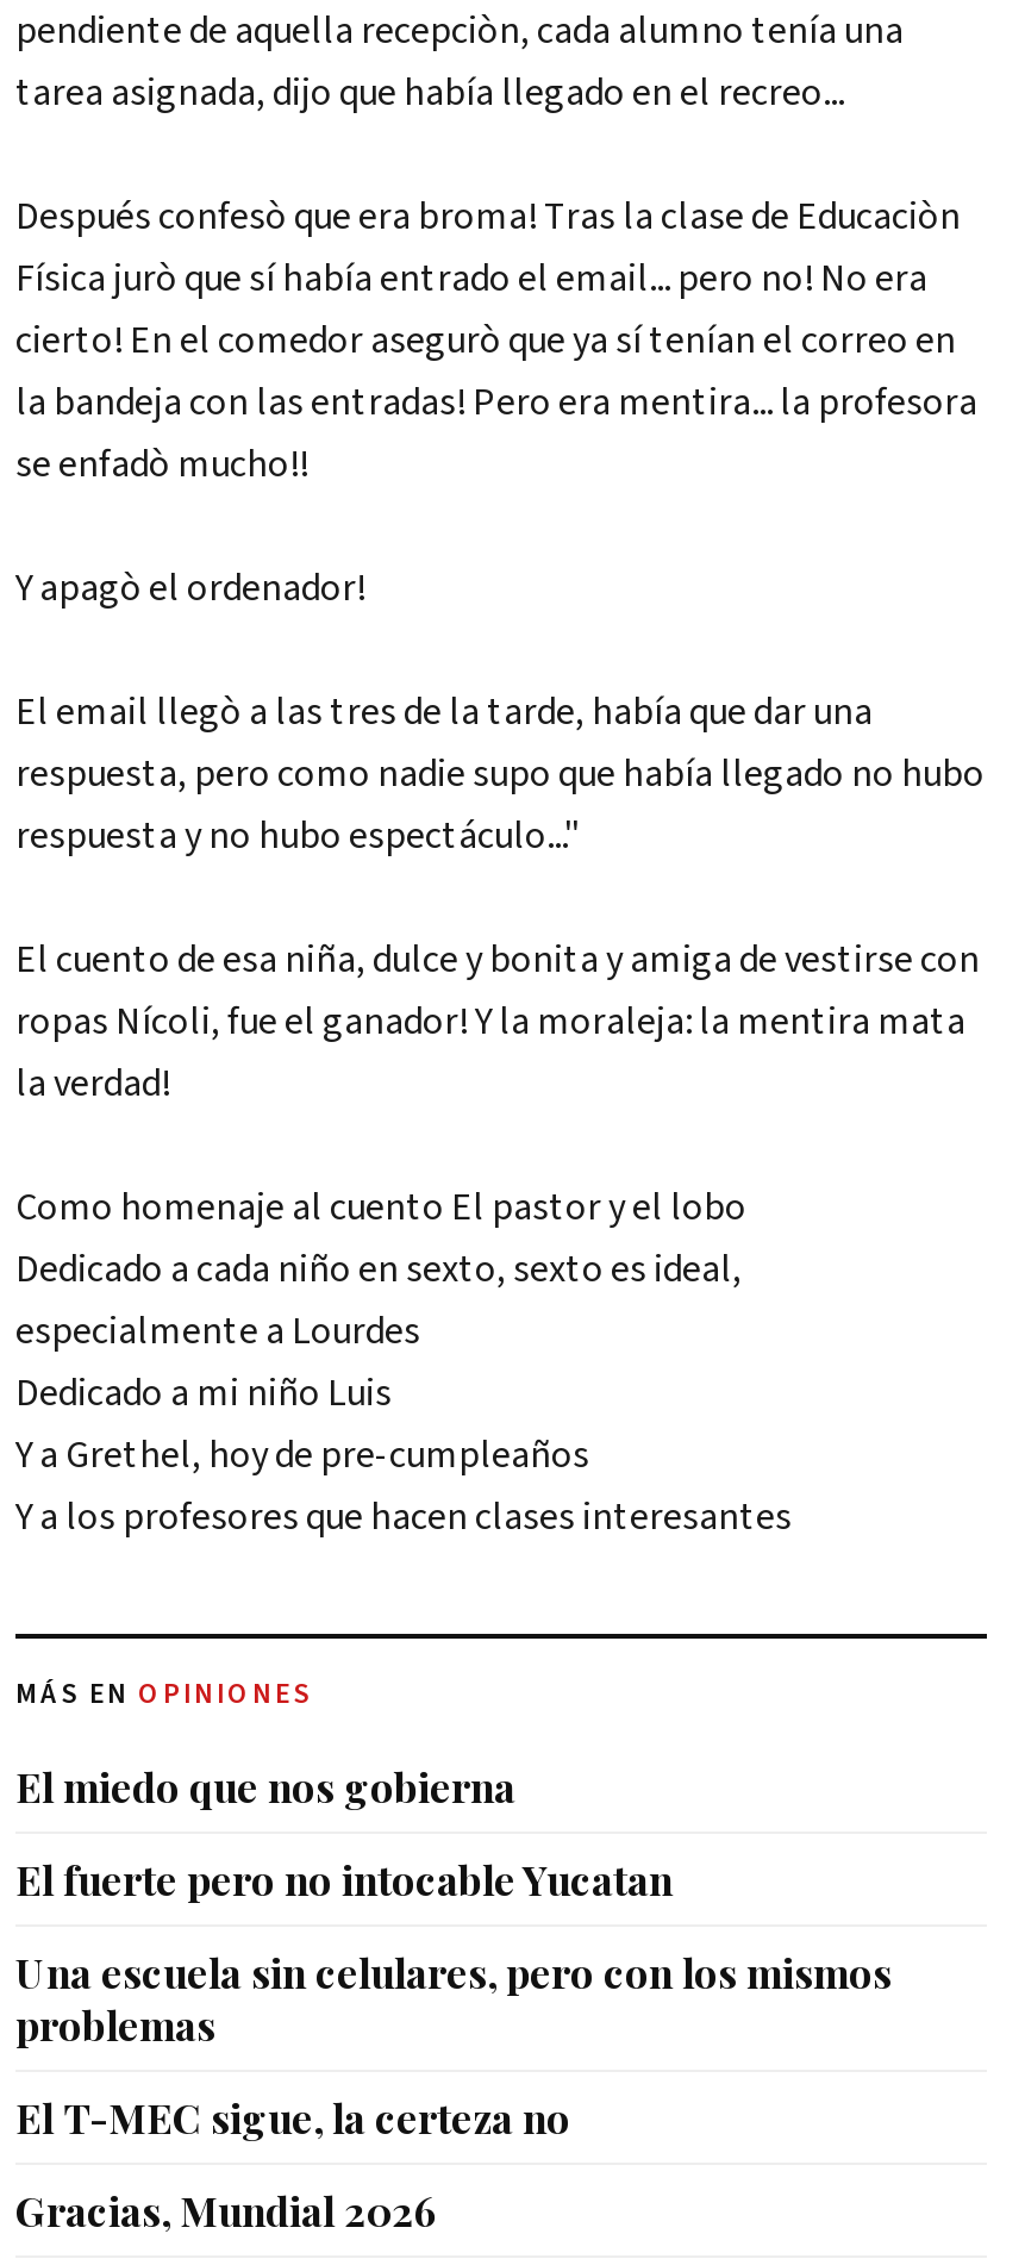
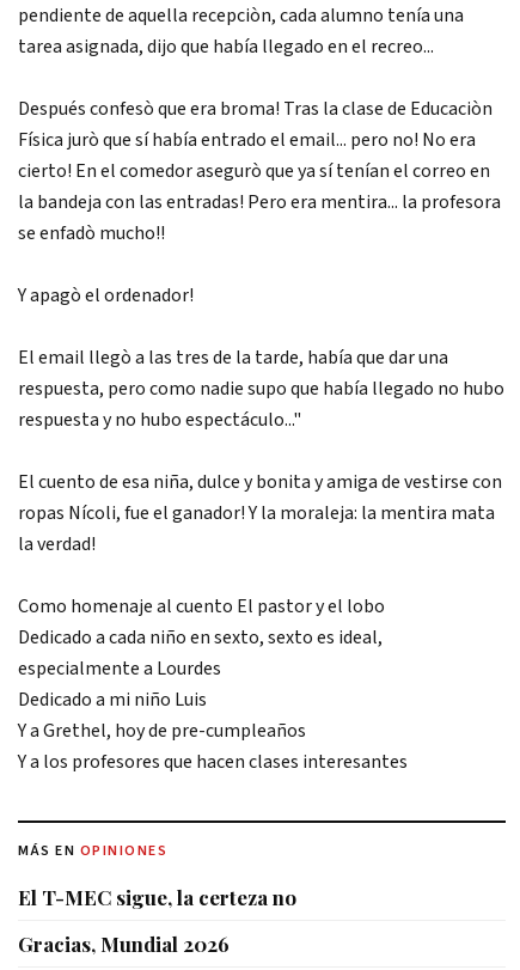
- El miedo que nos gobierna
- El fuerte pero no intocable Yucatan
- Una escuela sin celulares, pero con los mismos
- problemas
